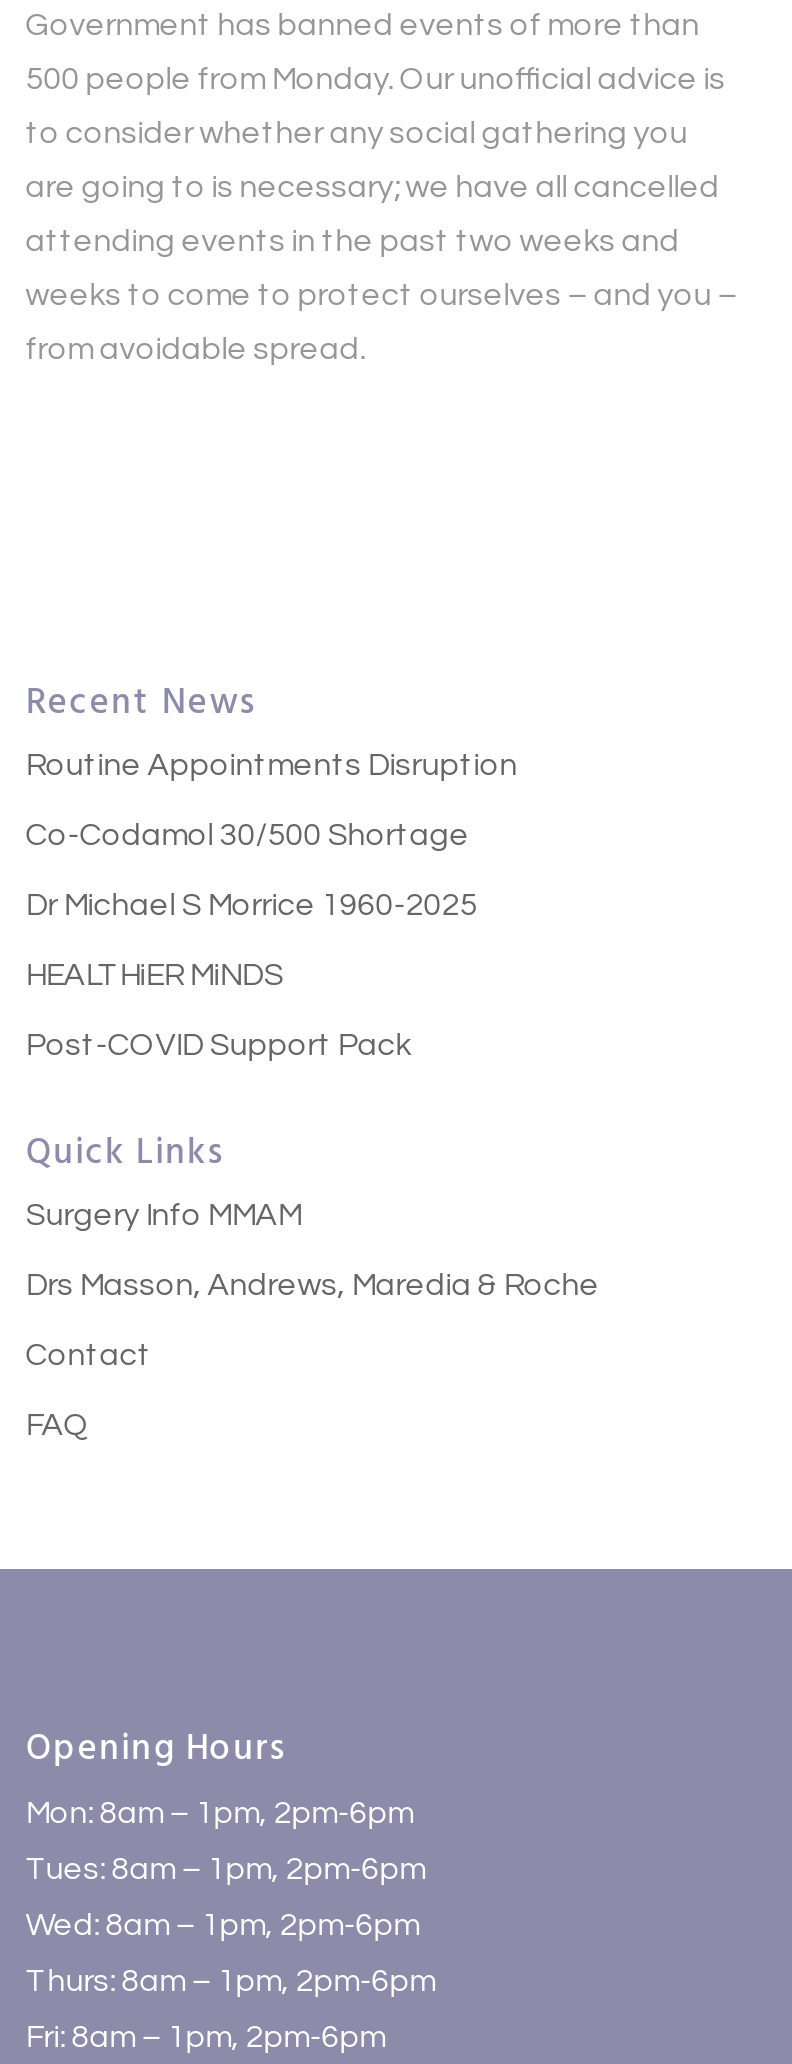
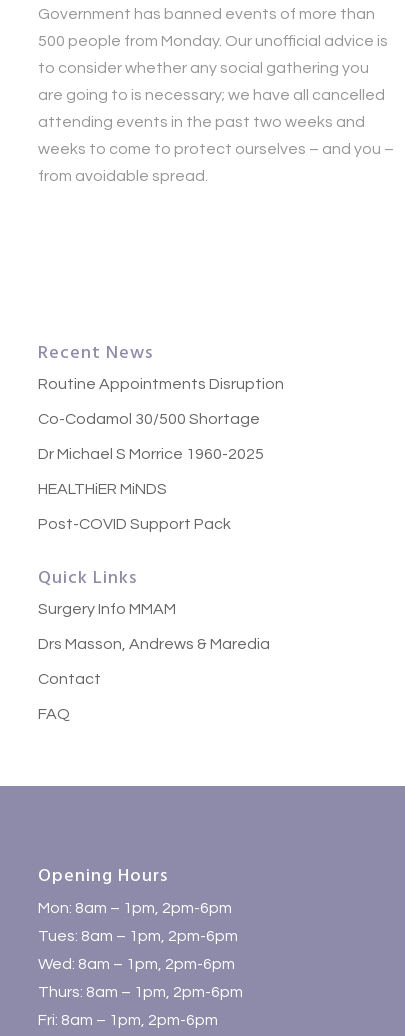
- Drs Masson, Andrews, Maredia & Roche
+ Drs Masson, Andrews & Maredia
